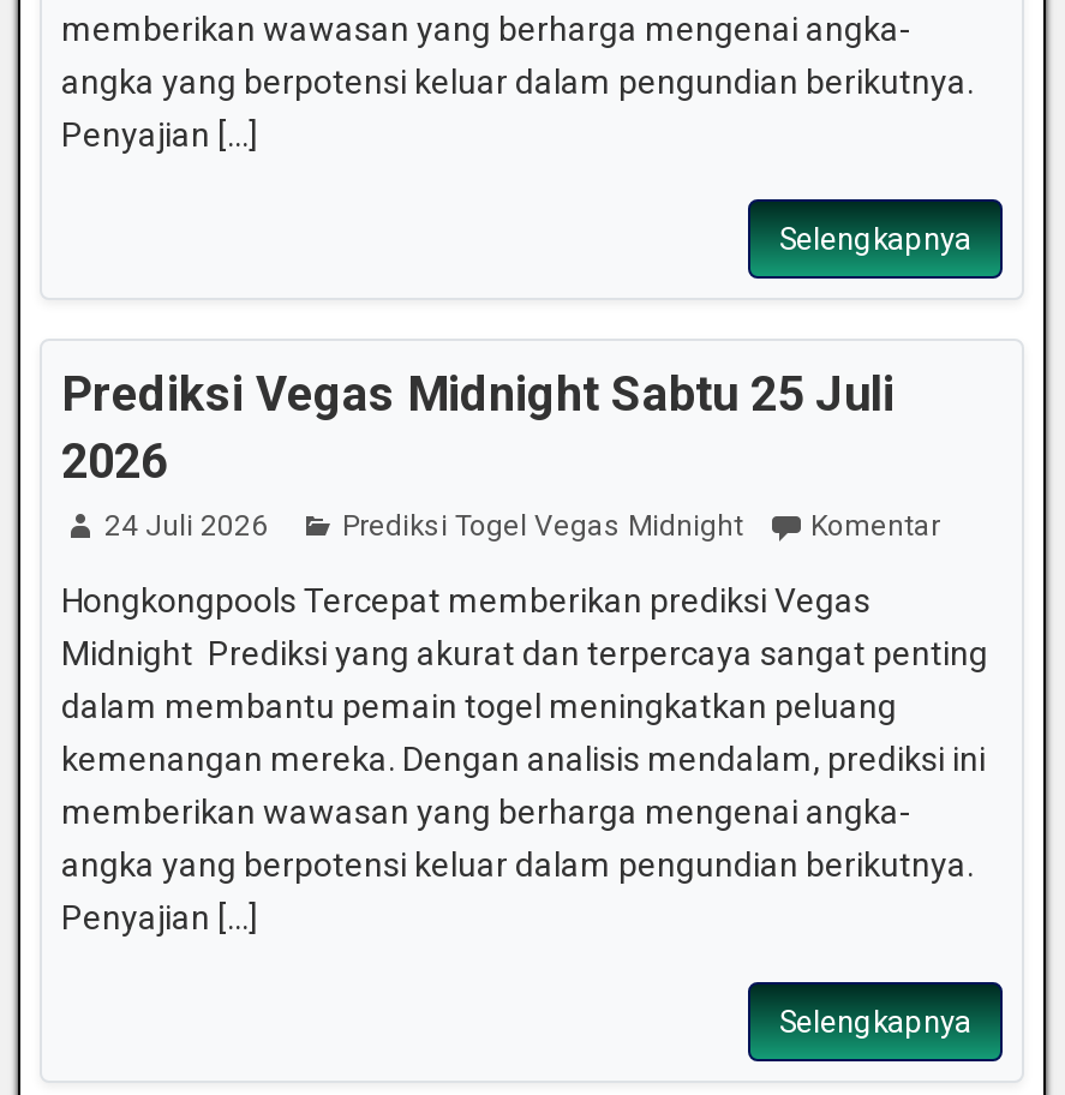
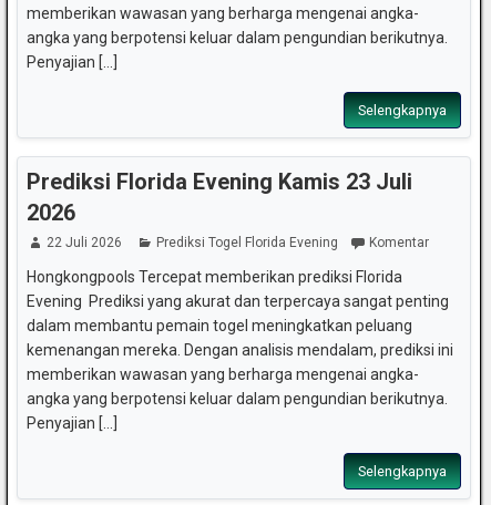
- Prediksi Vegas Midnight Sabtu 25 Juli
+ Prediksi Florida Evening Kamis 23 Juli

- 24 Juli 2026
+ 22 Juli 2026

- Prediksi Togel Vegas Midnight
+ Prediksi Togel Florida Evening

- Hongkongpools Tercepat memberikan prediksi Vegas
+ Hongkongpools Tercepat memberikan prediksi Florida

- Midnight Prediksi yang akurat dan terpercaya sangat penting
+ Evening Prediksi yang akurat dan terpercaya sangat penting
